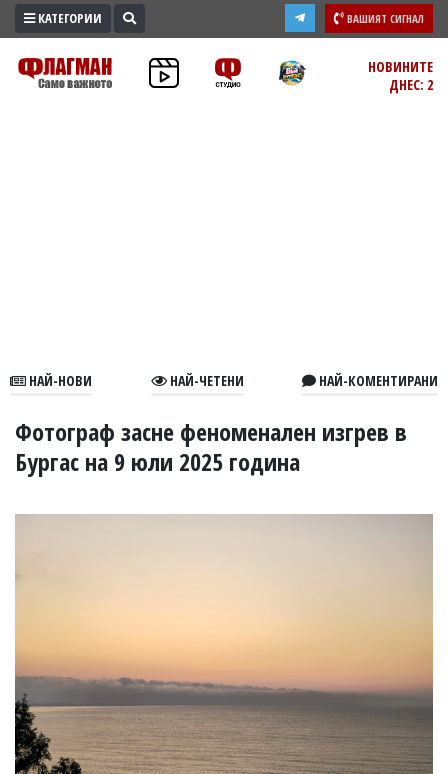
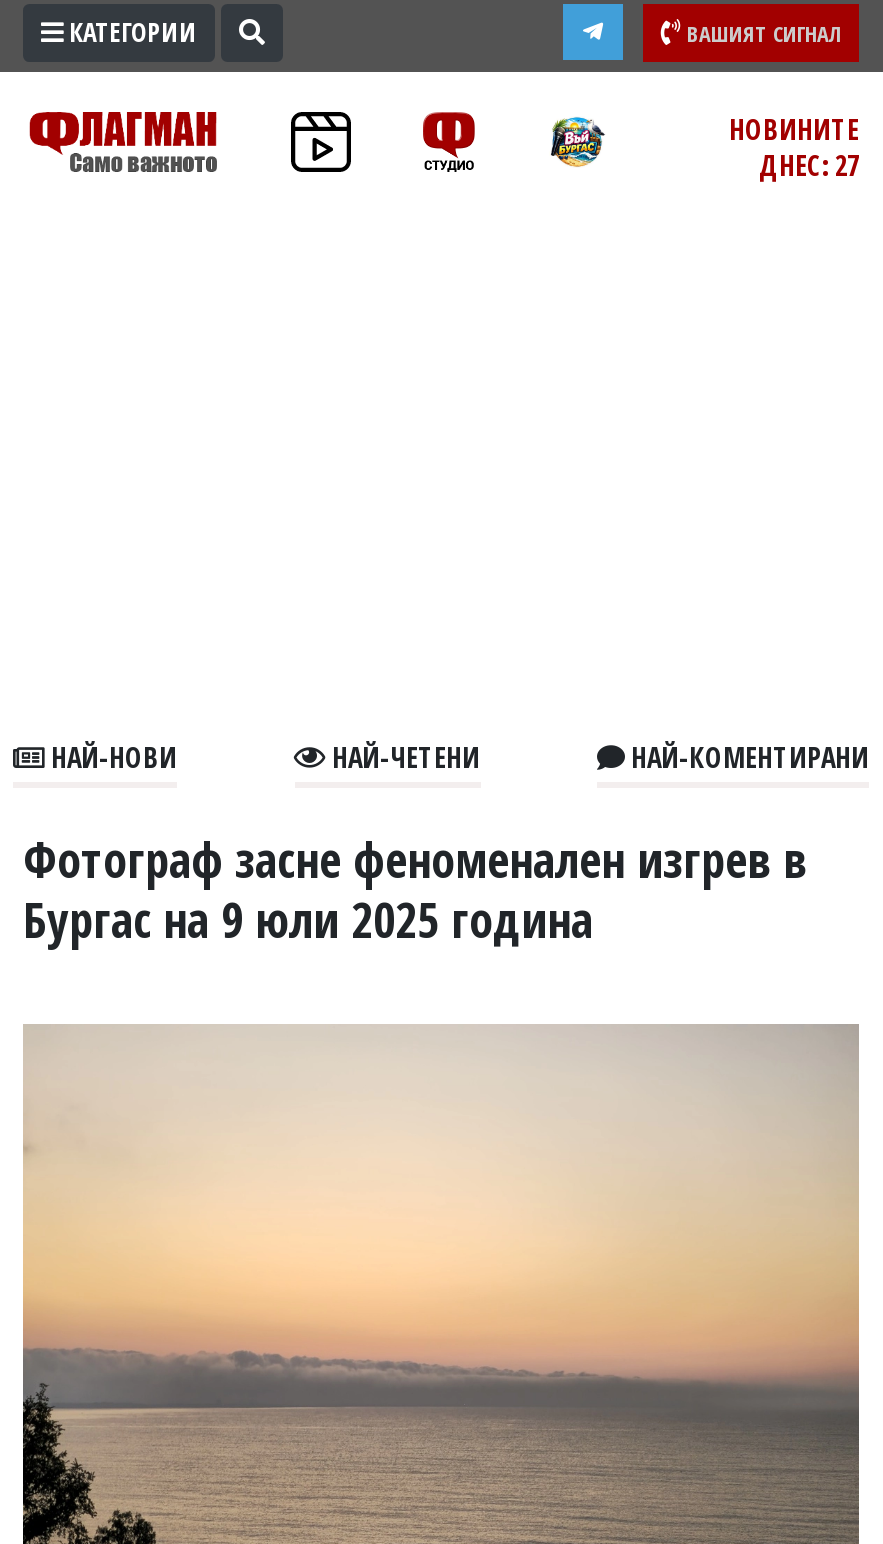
- ДНЕС: 2
+ ДНЕС: 27
